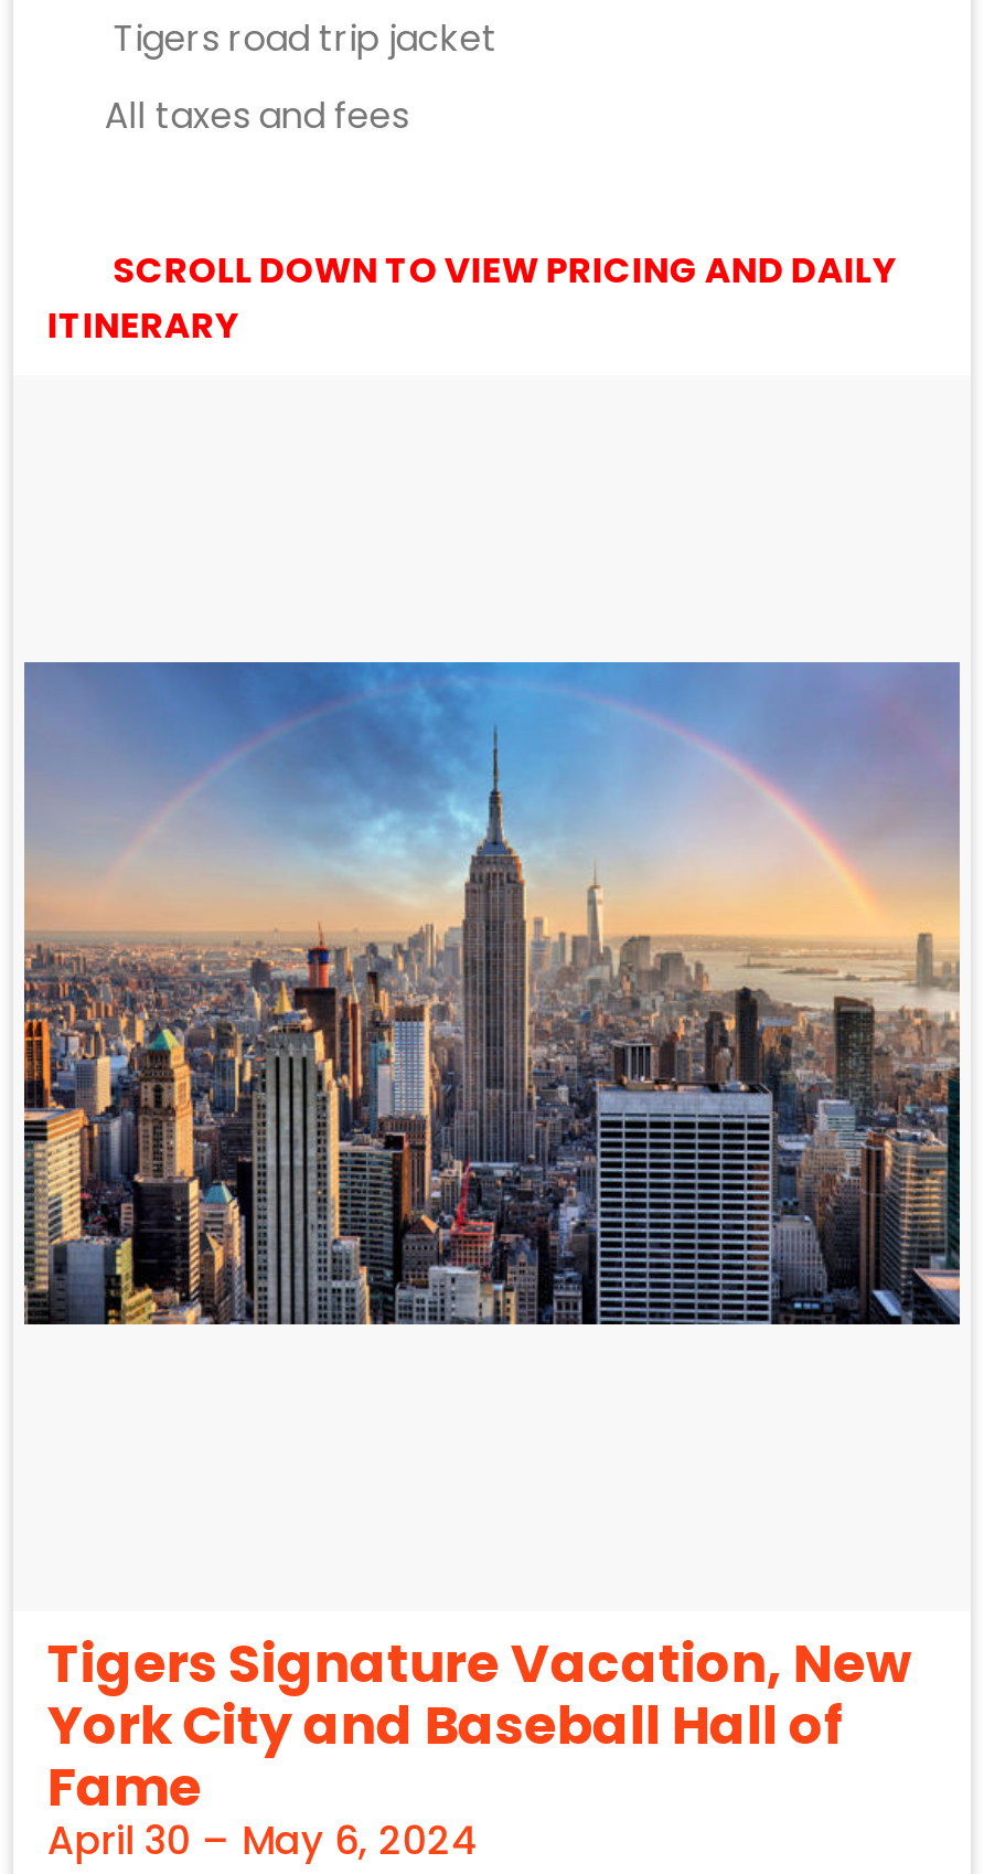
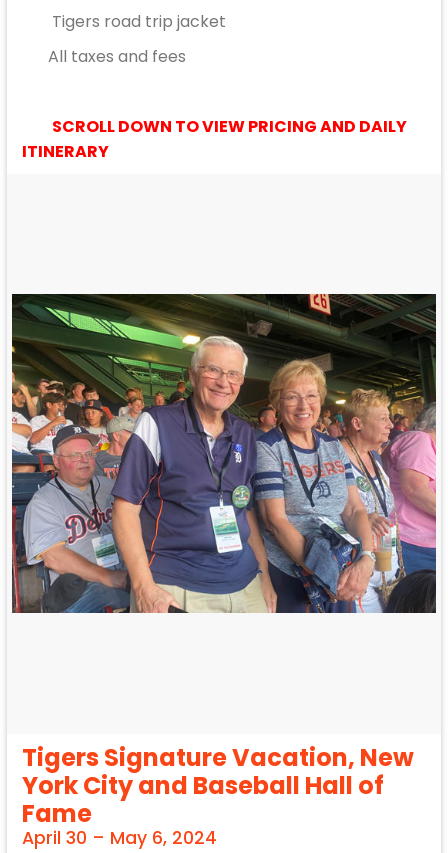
- [image]
+ [image]
